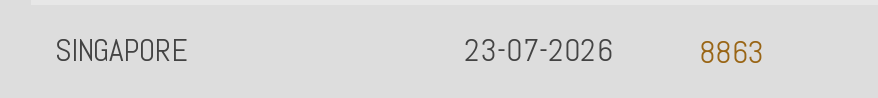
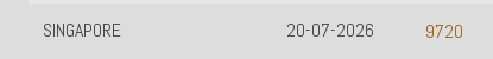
- 23-07-2026
+ 20-07-2026

- 8863
+ 9720
